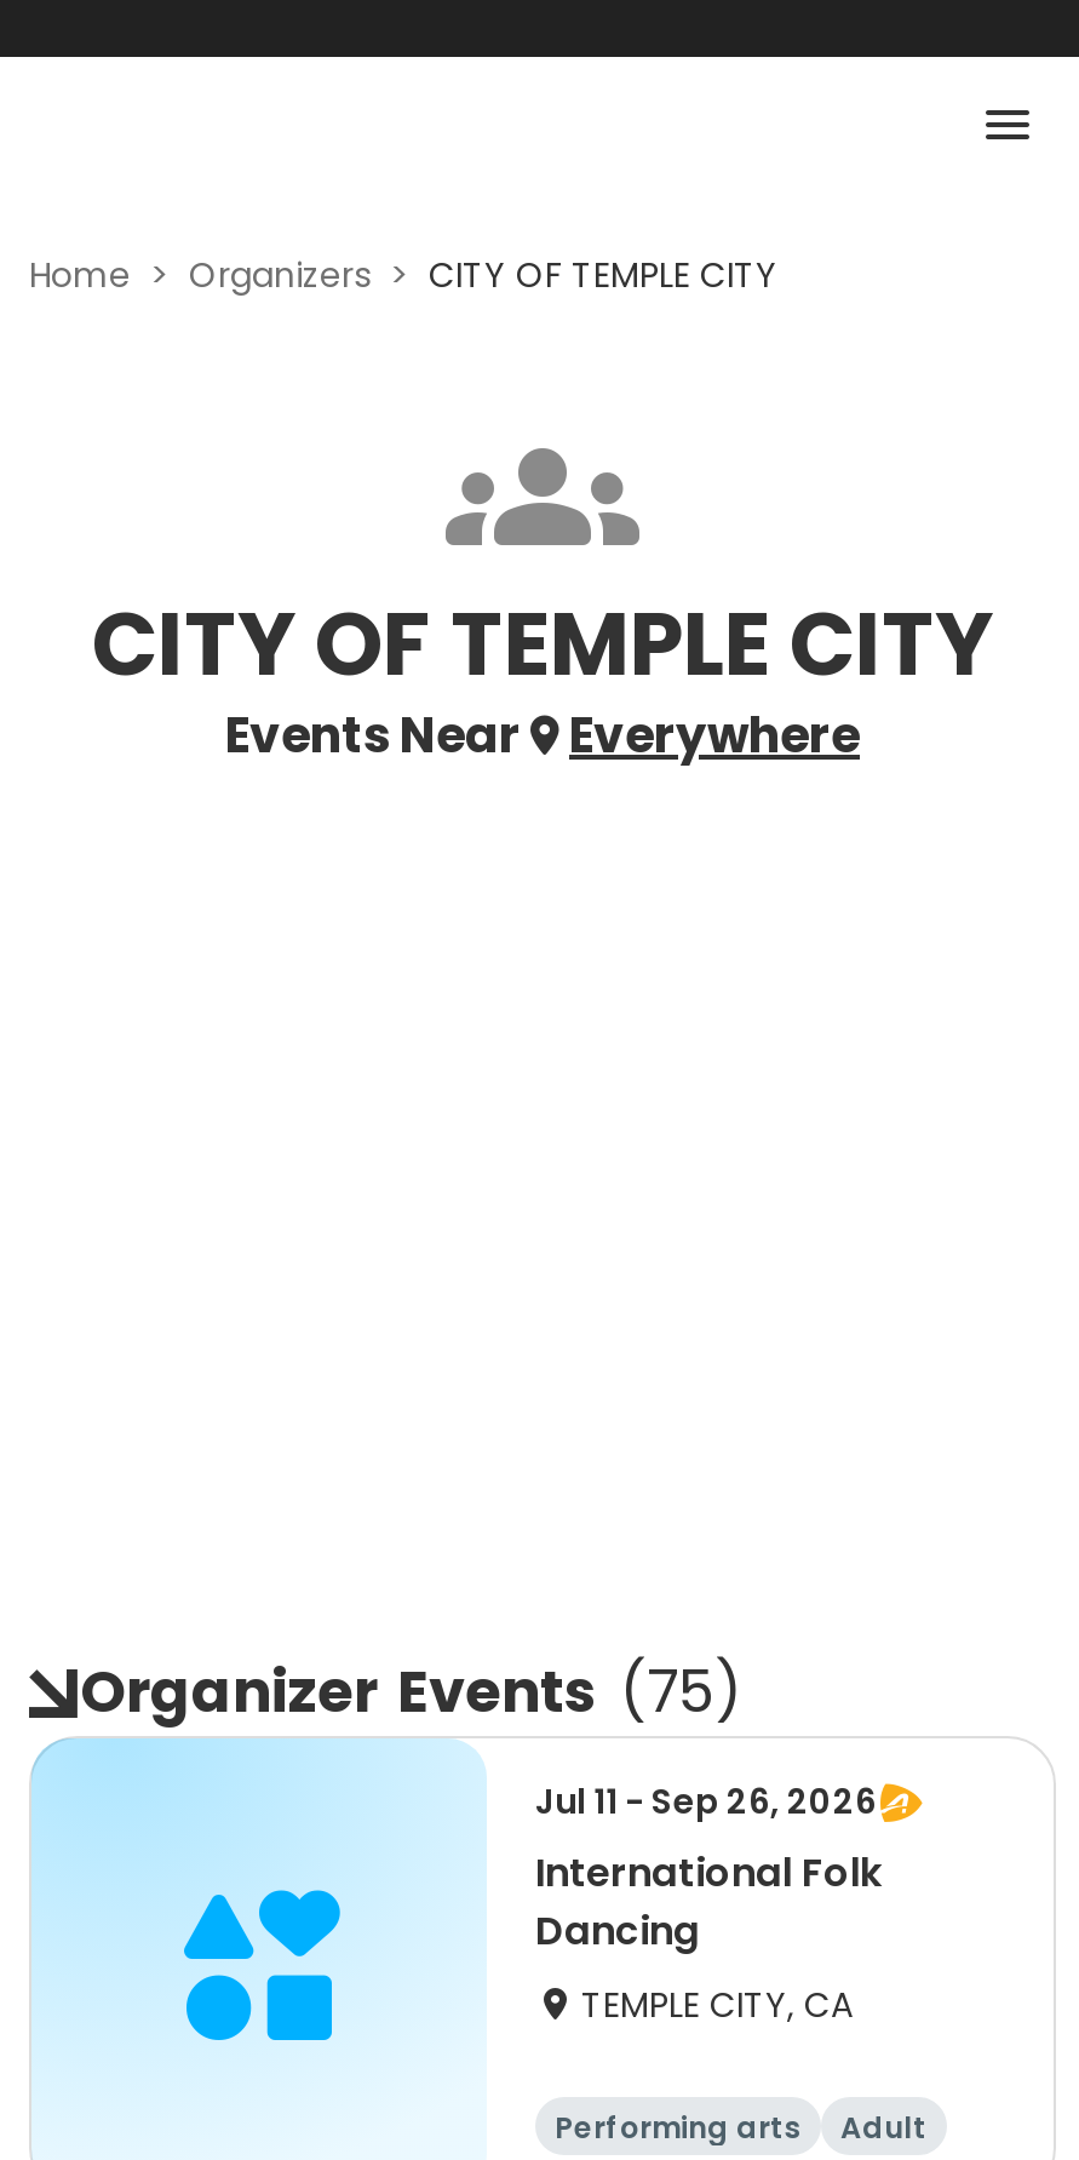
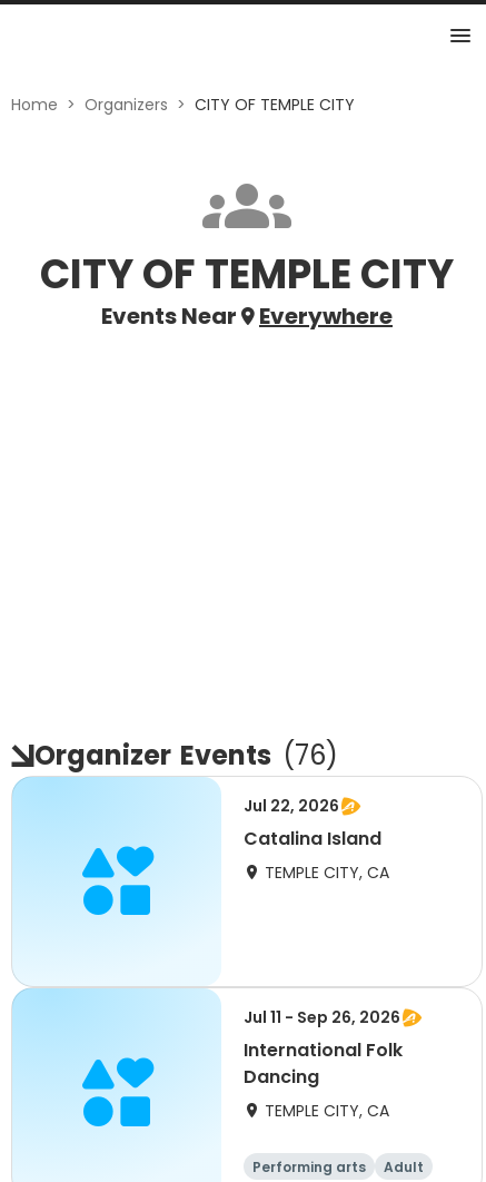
- Organizer Events (75)
+ Organizer Events (76)
+ Jul 22, 2026
+ Catalina Island
+ TEMPLE CITY, CA
